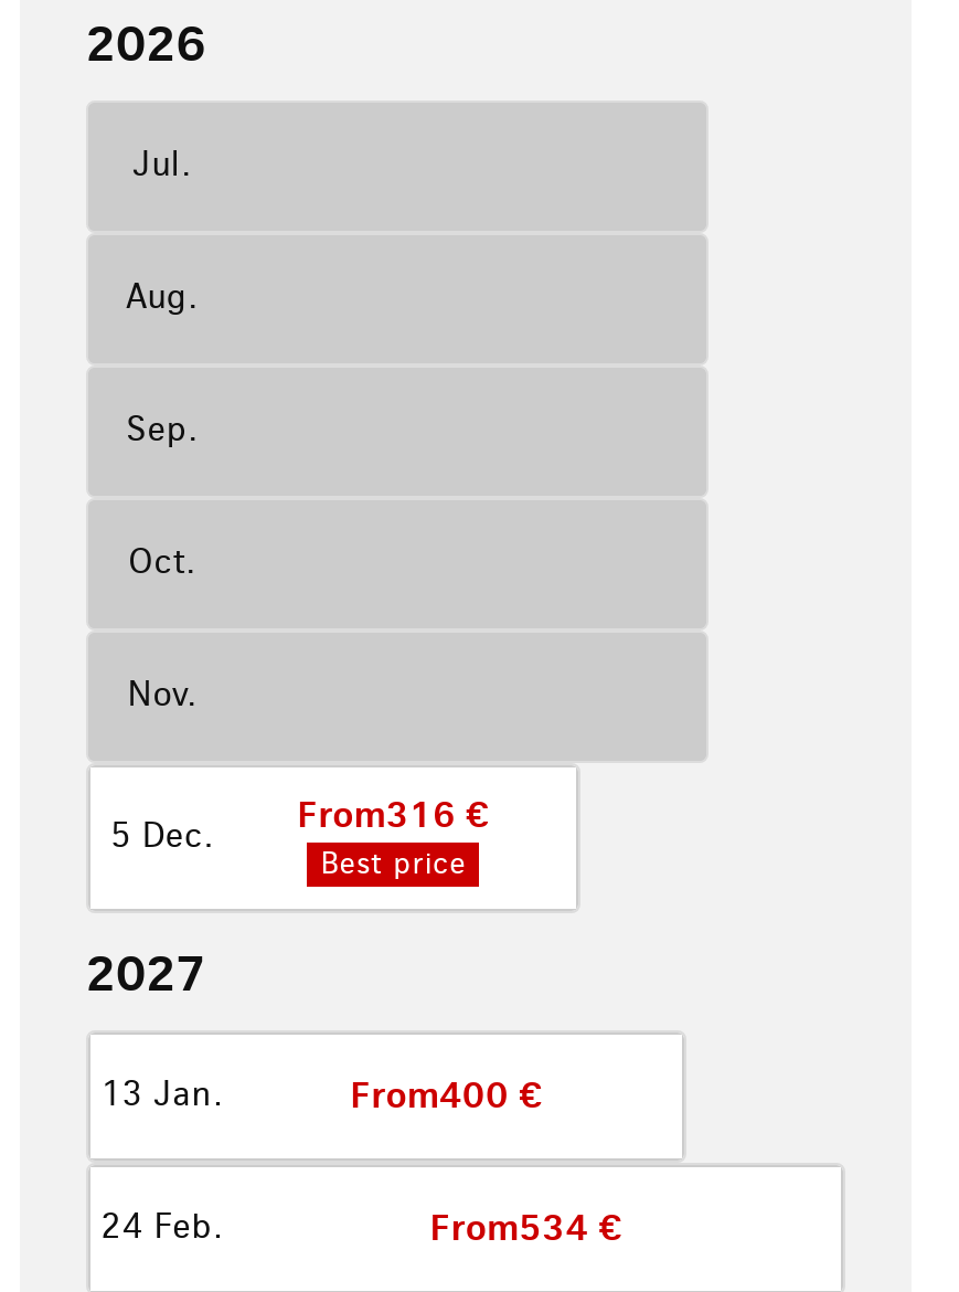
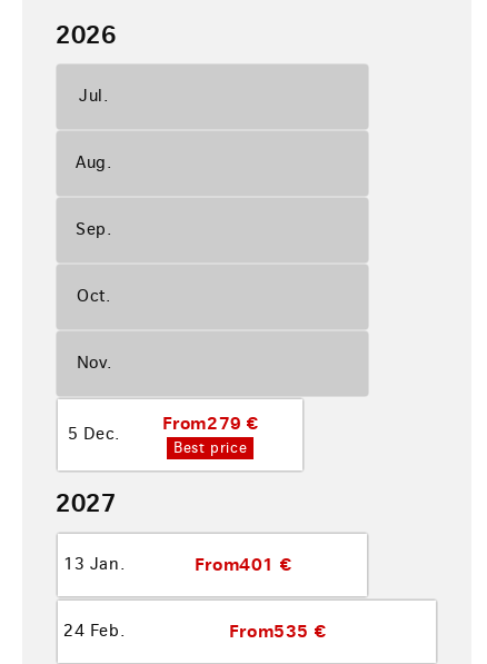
- From316 €
+ From279 €

- From400 €
+ From401 €

- From534 €
+ From535 €
